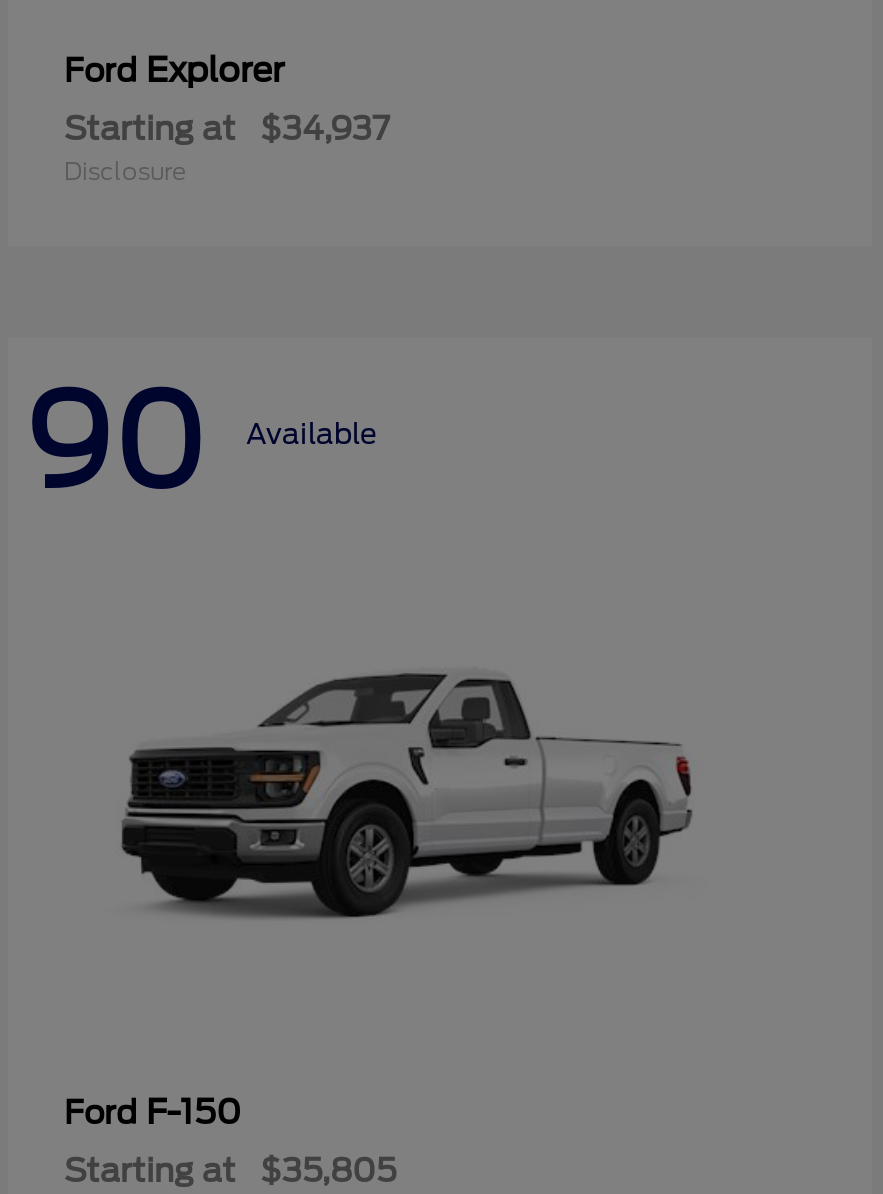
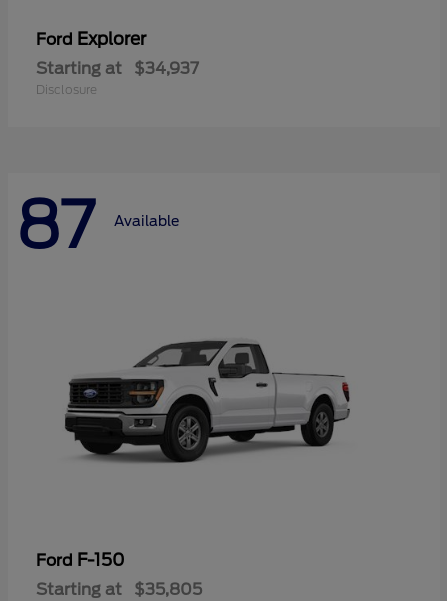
- 90 Available
+ 87 Available
